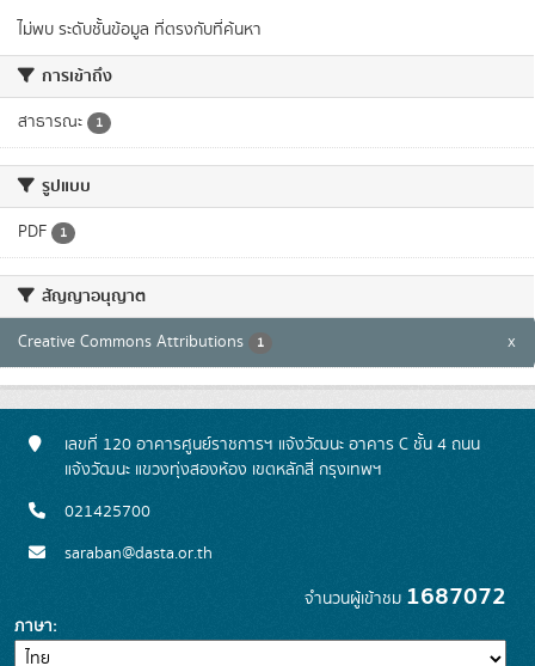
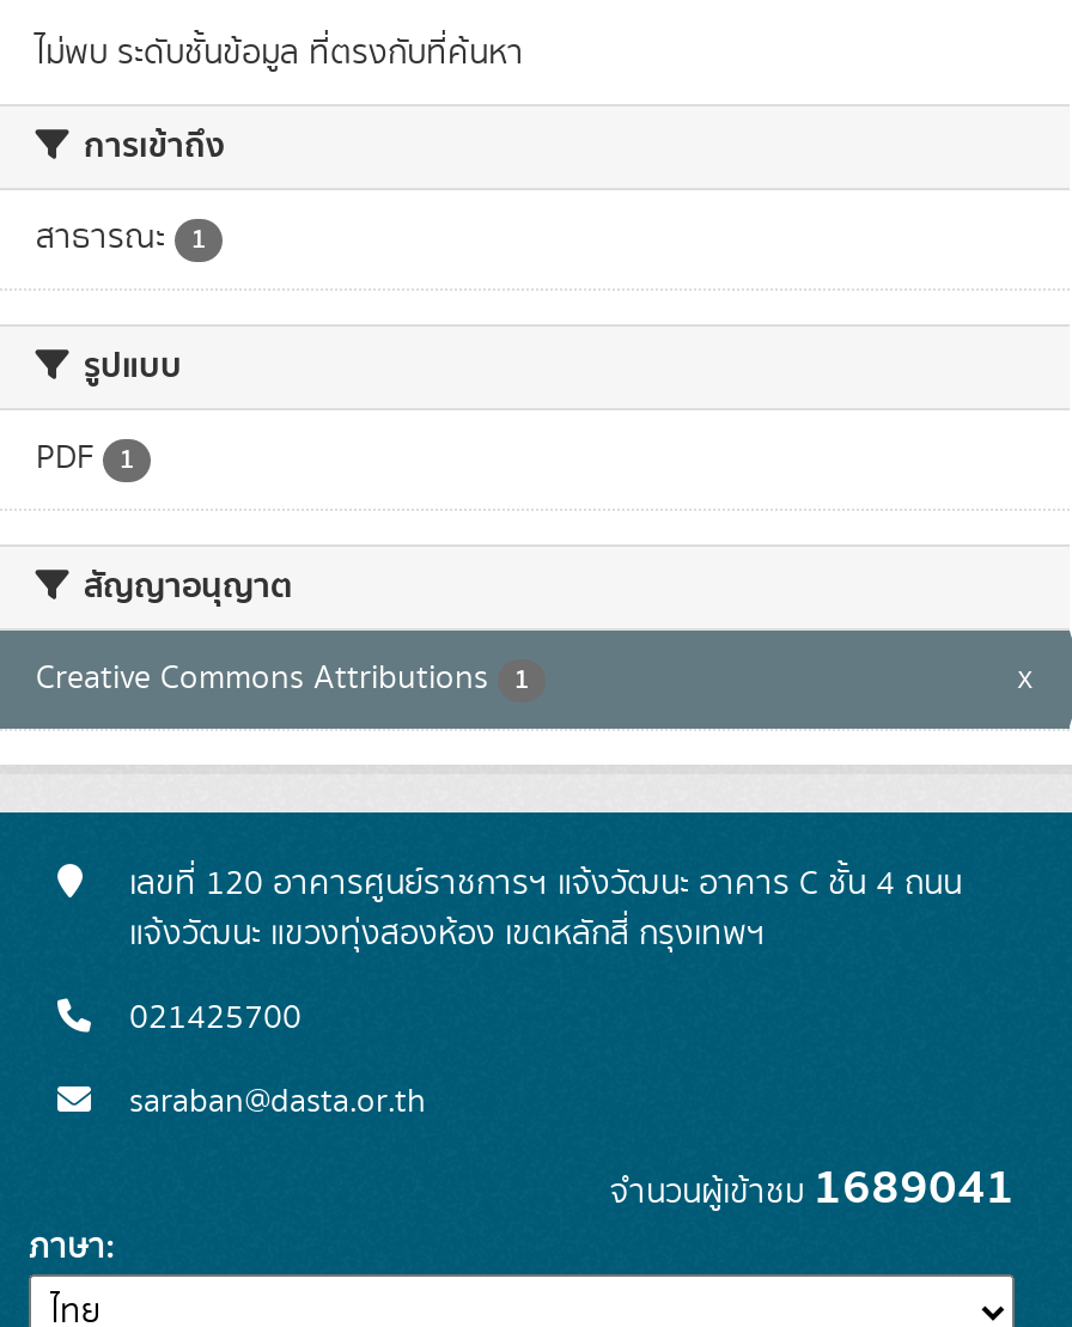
- จำนวนผู้เข้าชม1687072
+ จำนวนผู้เข้าชม1689041
